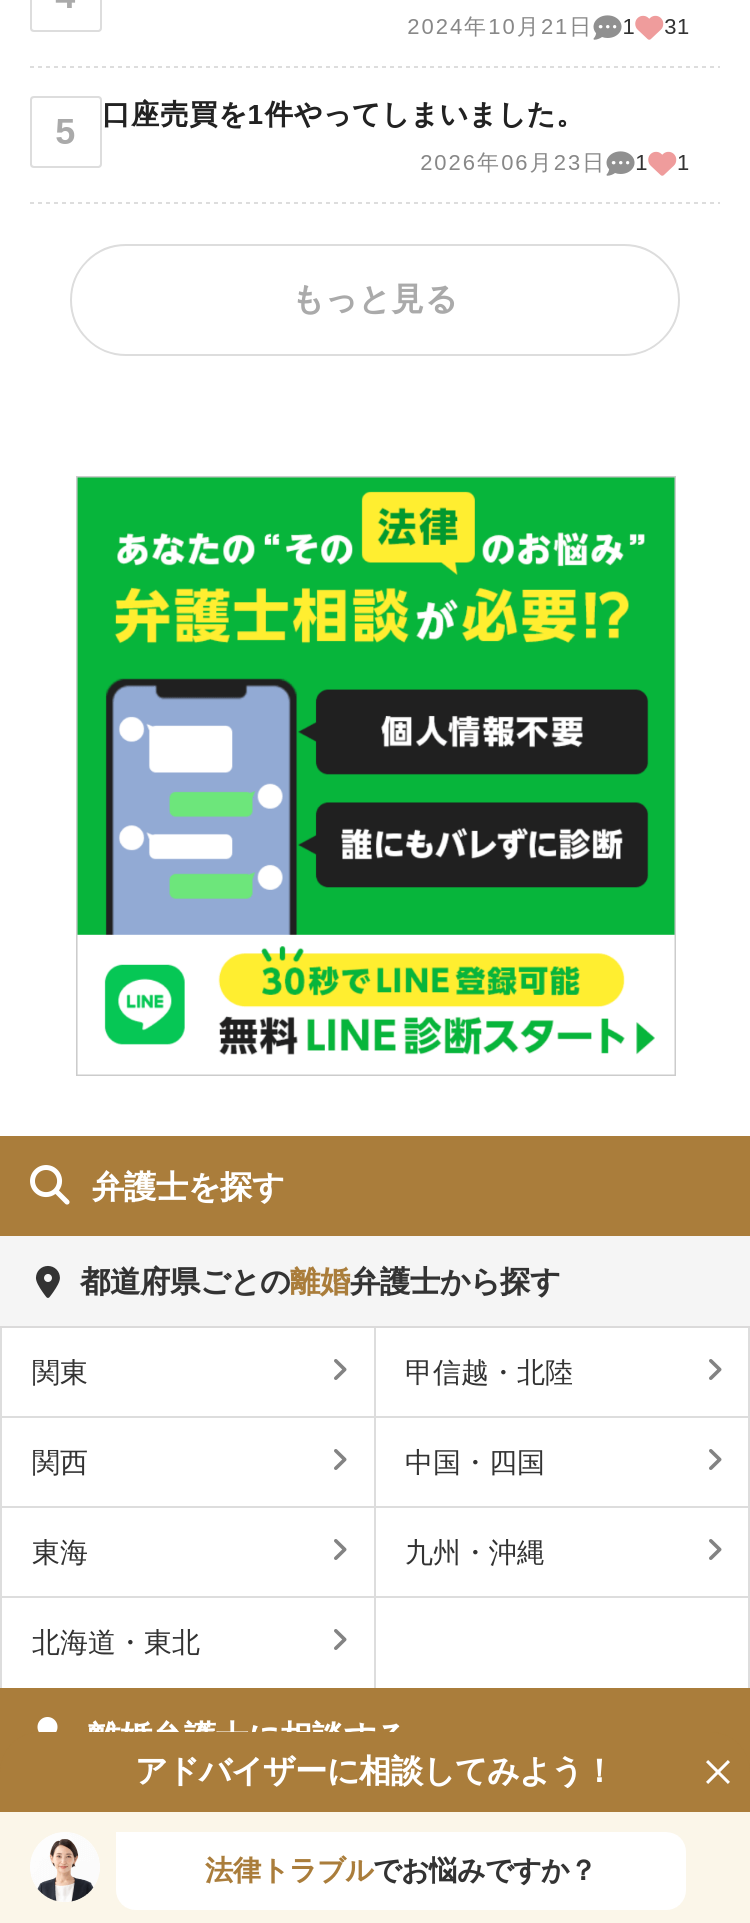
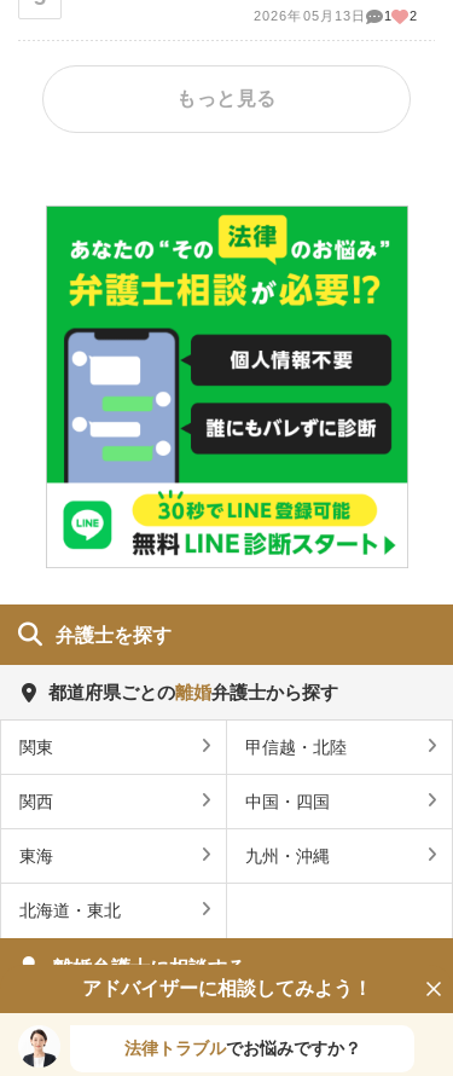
- 31
- 口座売買を1件やってしまいました。
- 2026年06月23日
- 1
- 1
+ 2

- 2024年10月21日
+ 2026年05月13日
